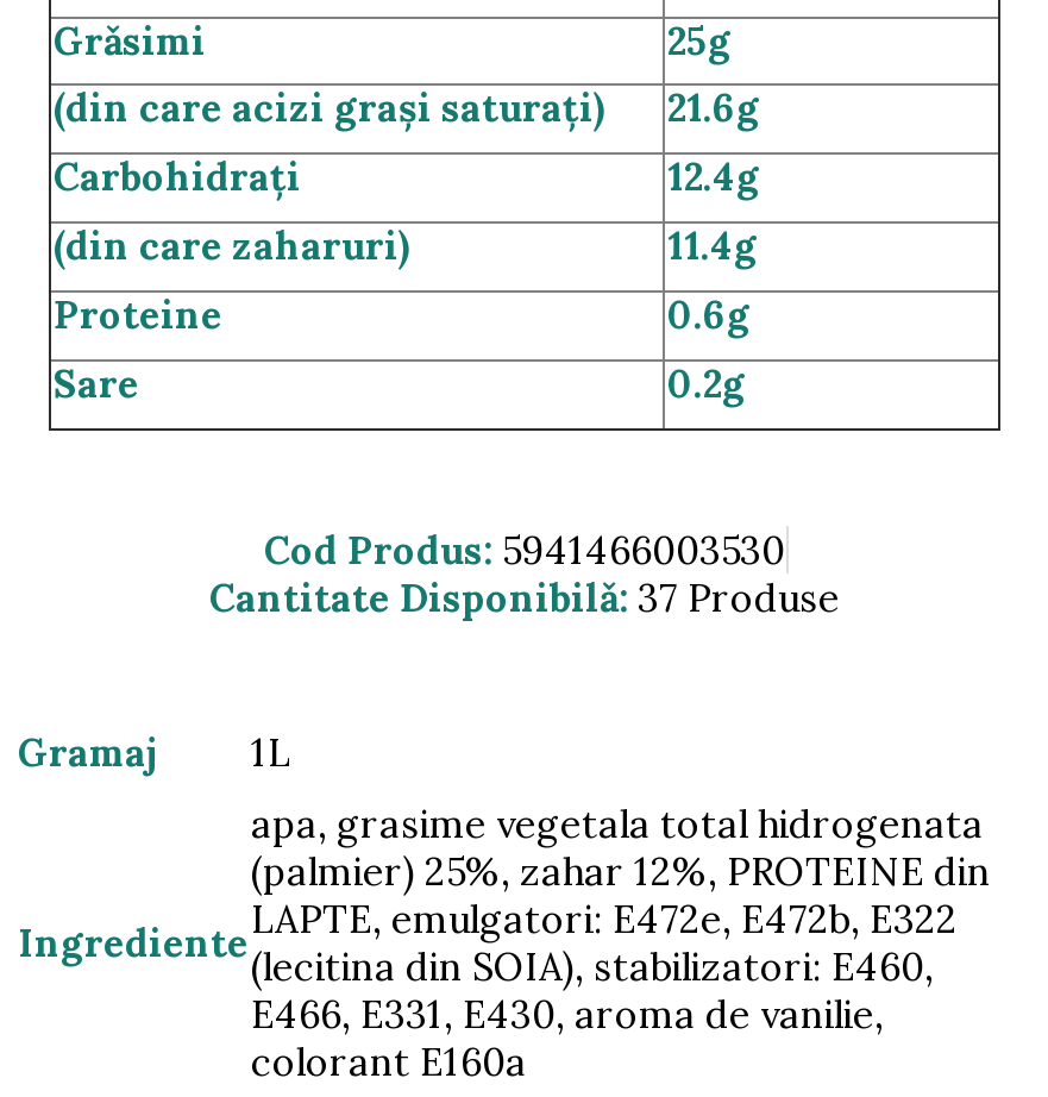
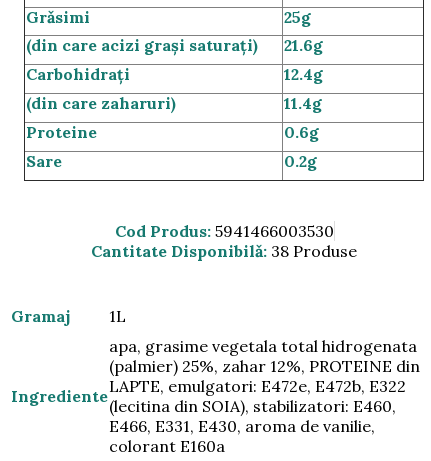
- Cantitate Disponibilǎ 37 Produse
+ Cantitate Disponibilǎ 38 Produse
